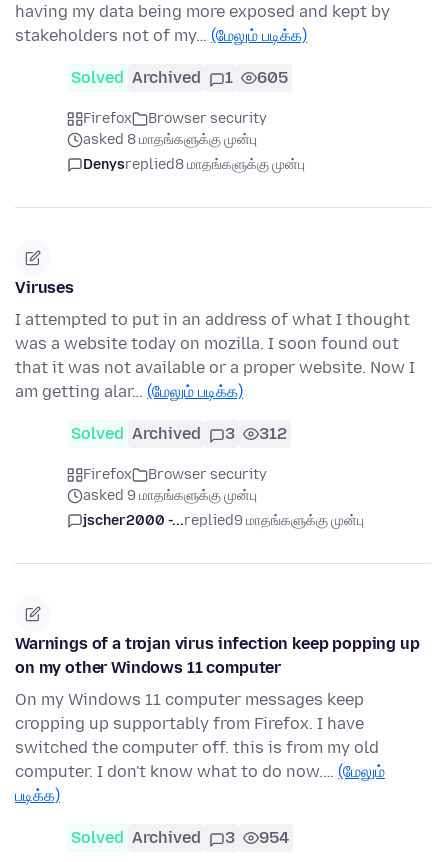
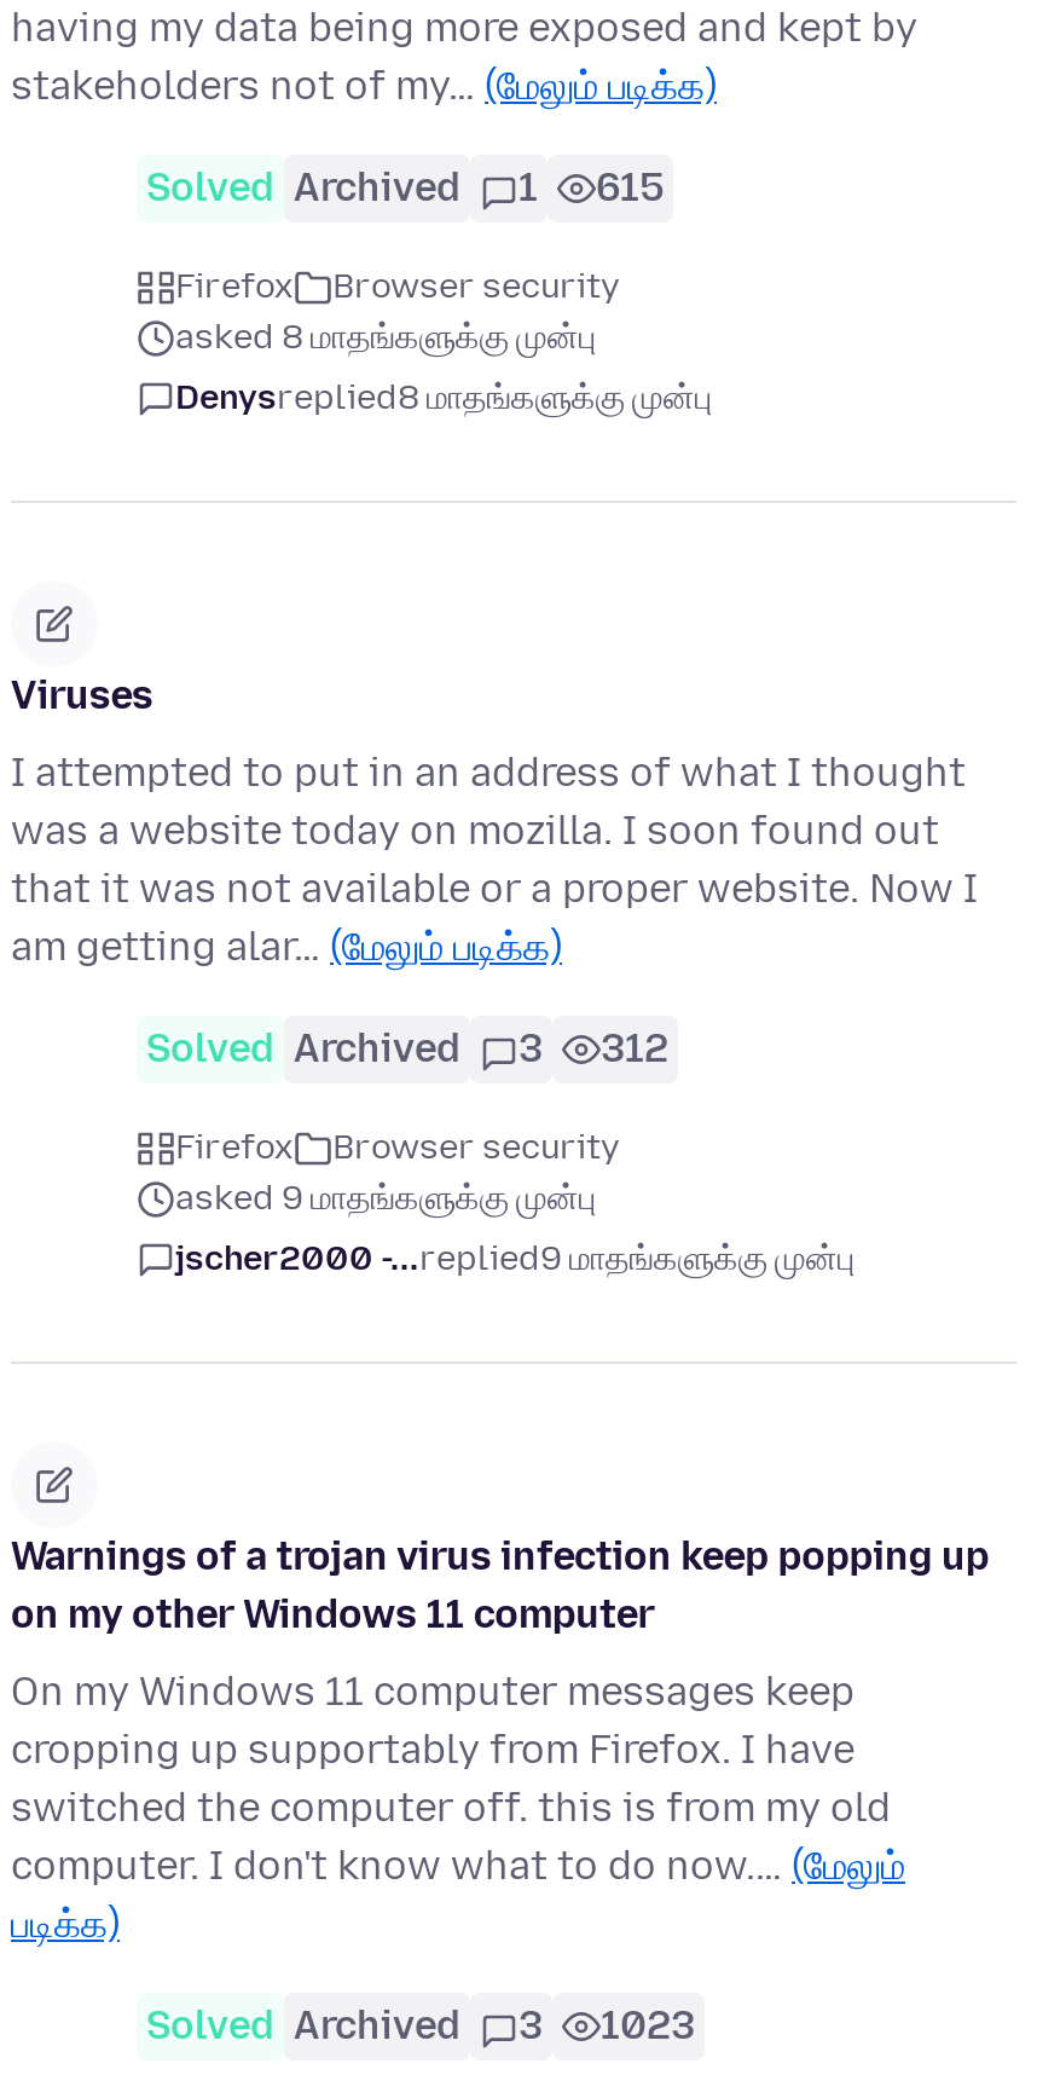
- Solved Archived 1 605
+ Solved Archived 1 615

- Solved Archived 3 954
+ Solved Archived 3 1023
